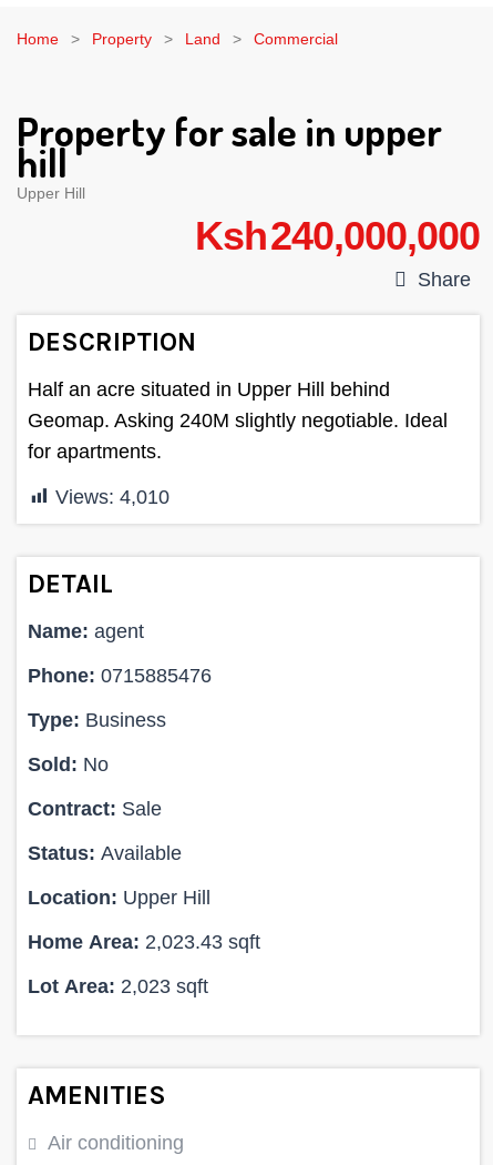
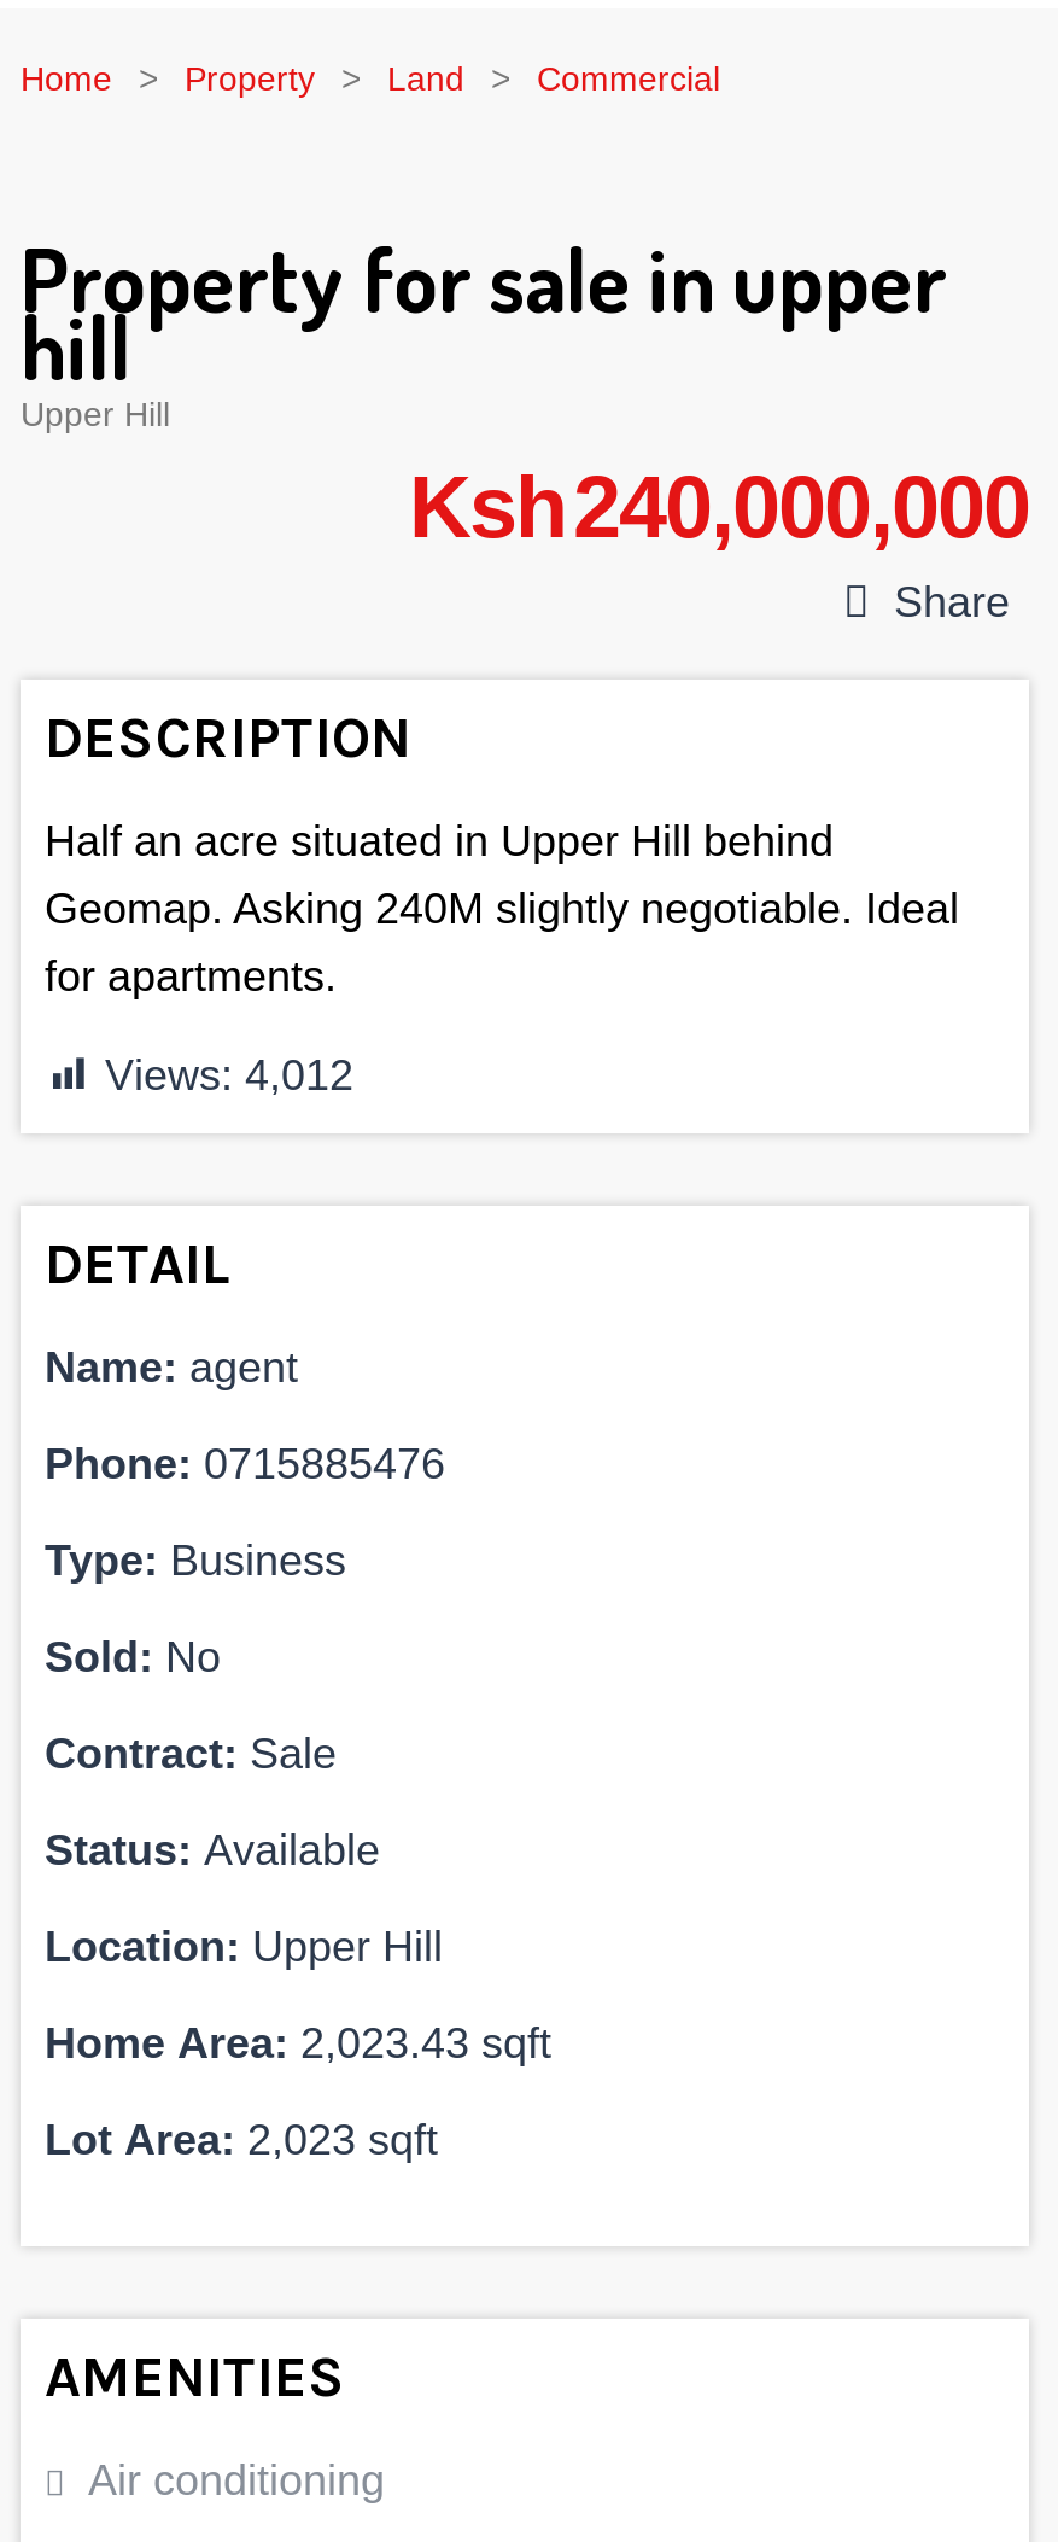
- Views: 4,010
+ Views: 4,012
